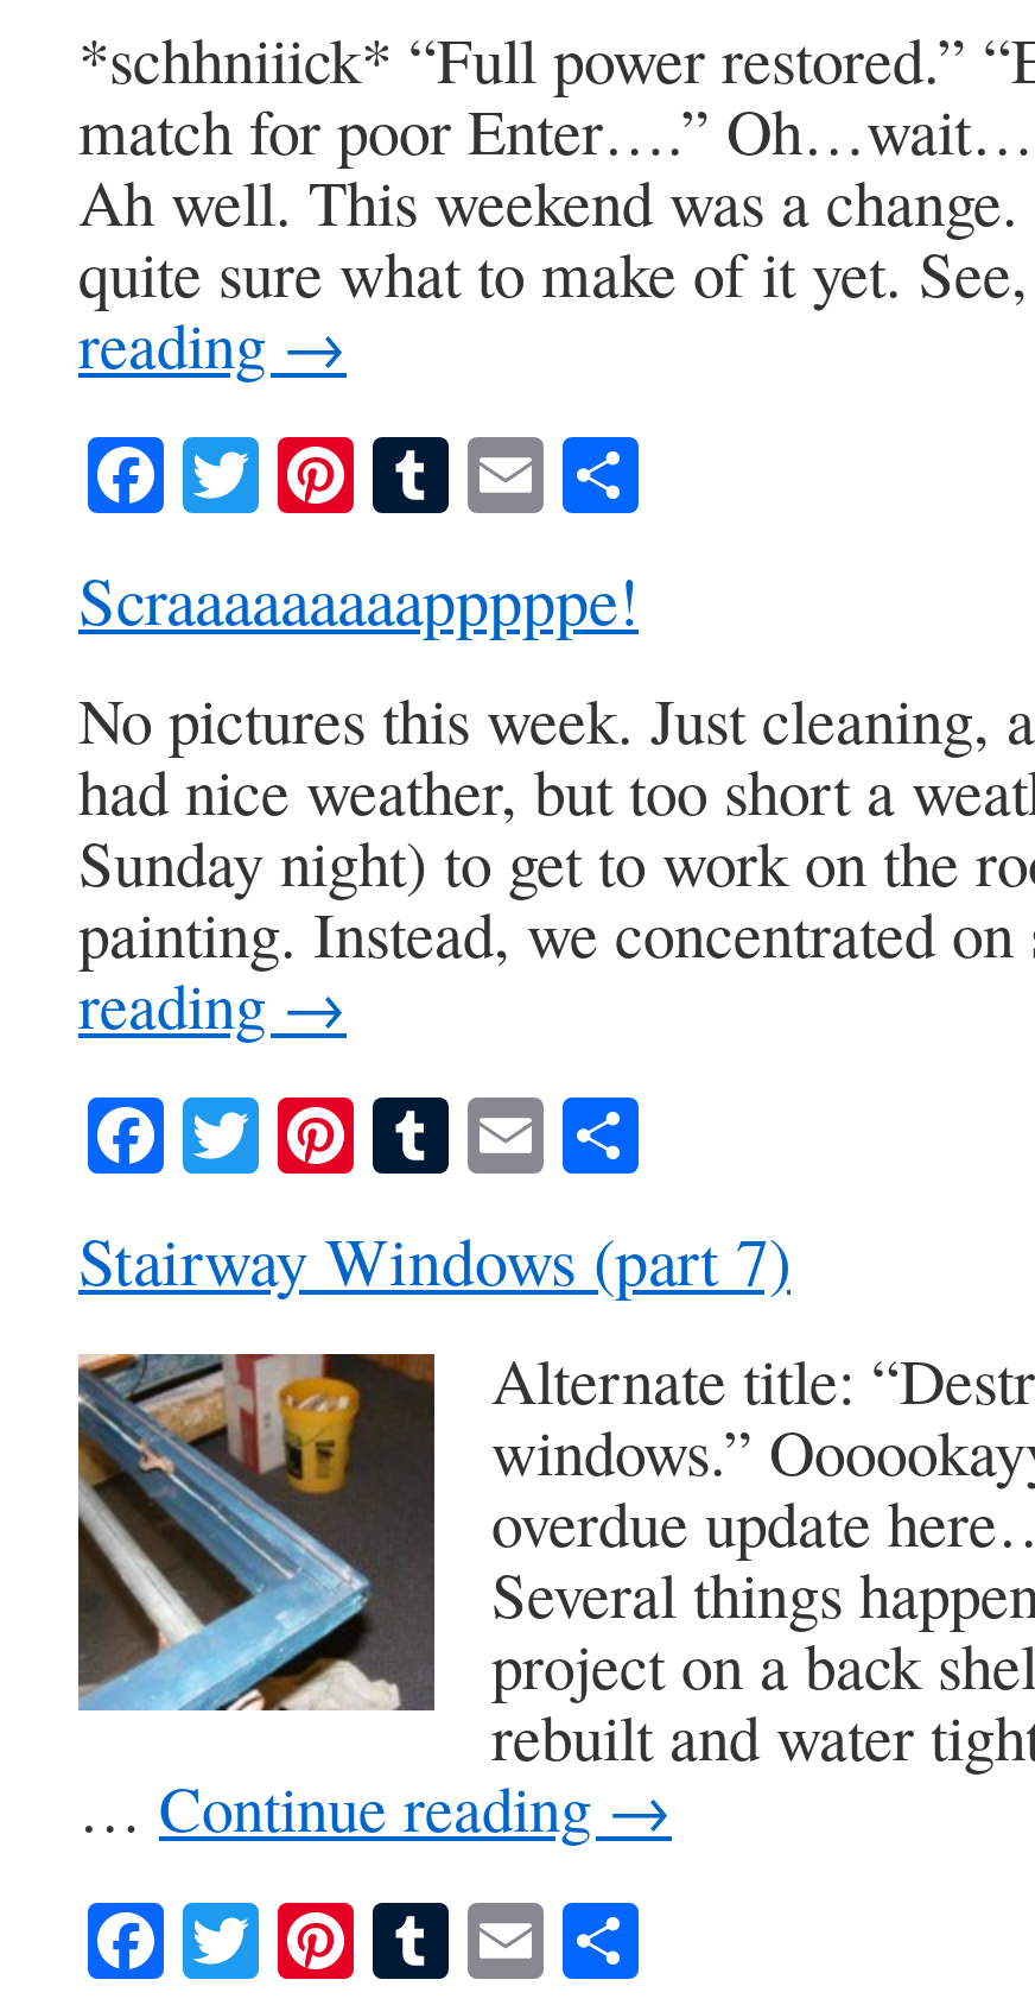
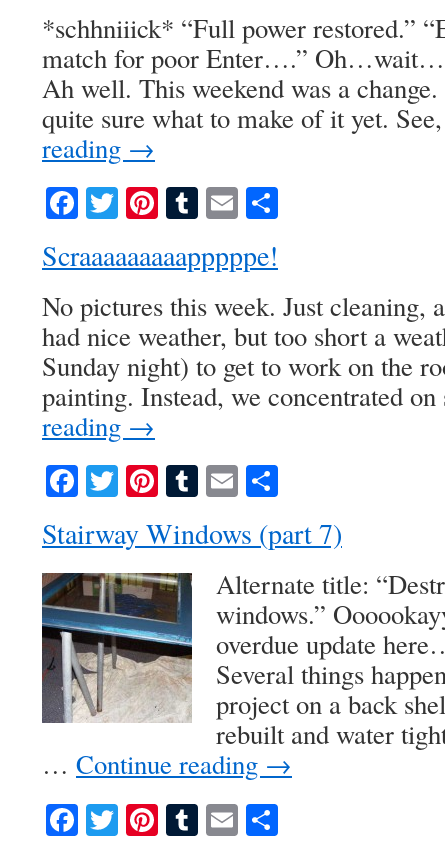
- [image]
+ [image]
